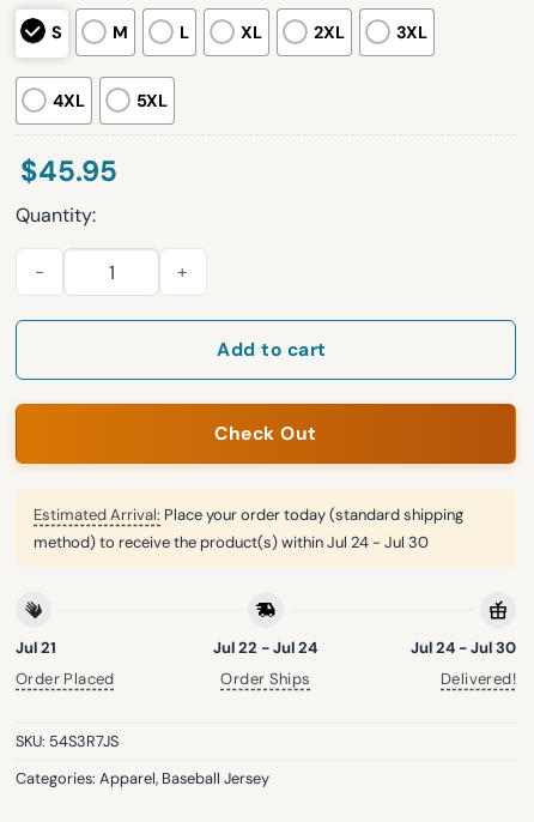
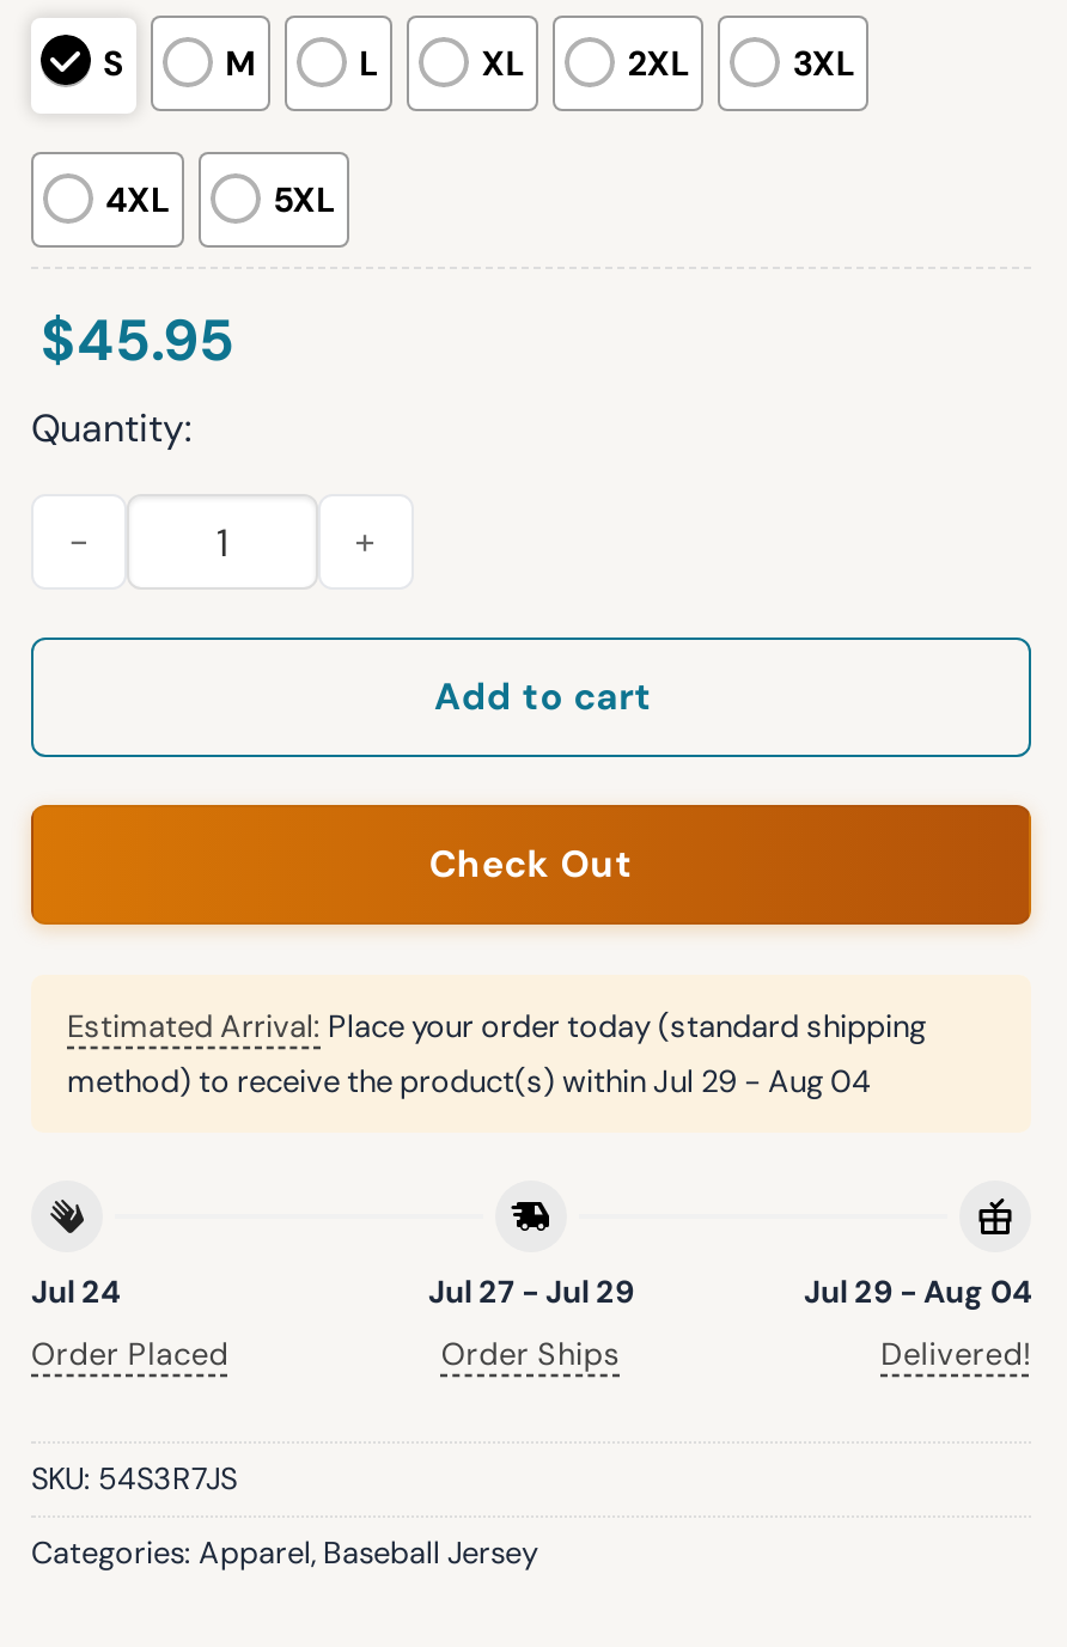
- method) to receive the product(s) within Jul 24 - Jul 30
+ method) to receive the product(s) within Jul 29 - Aug 04

- Jul 21
+ Jul 24

- Jul 22 - Jul 24
+ Jul 27 - Jul 29

- Jul 24 - Jul 30
+ Jul 29 - Aug 04
